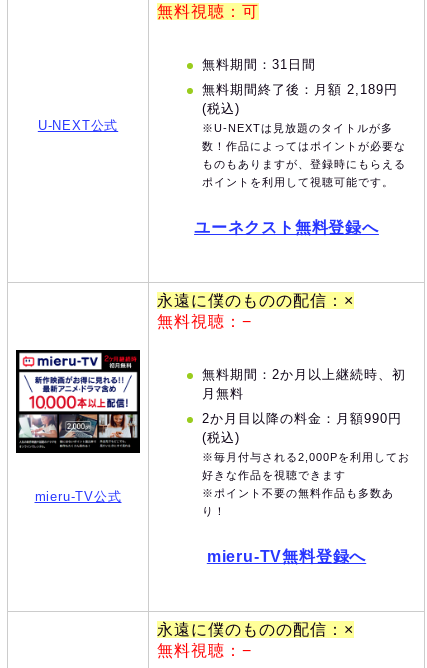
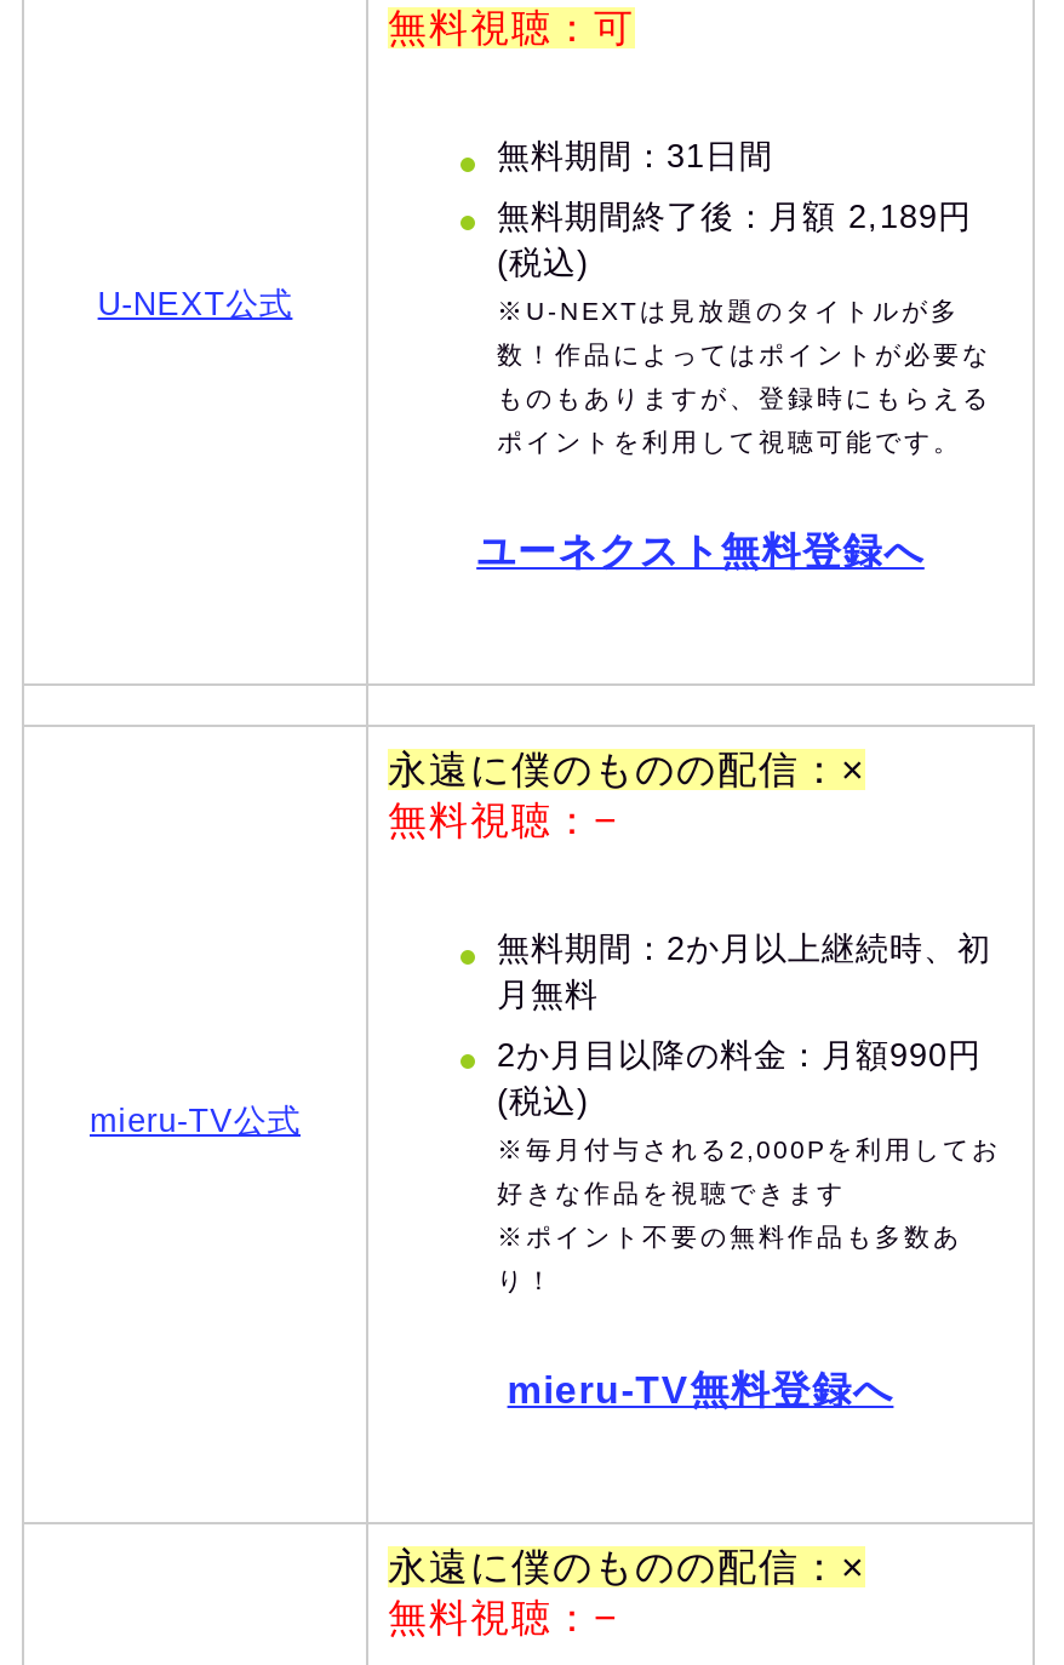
- [image]

moved up: mieru-TV公式
